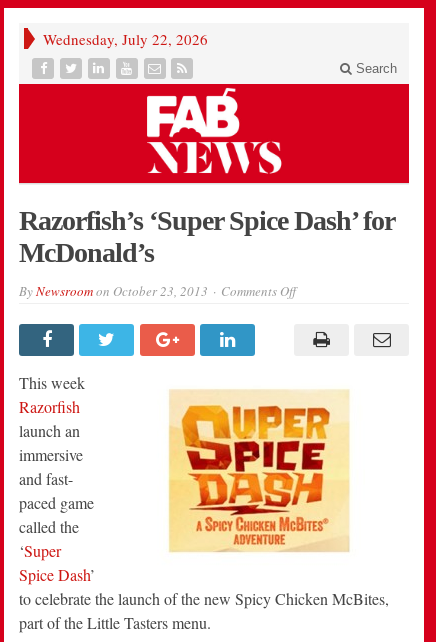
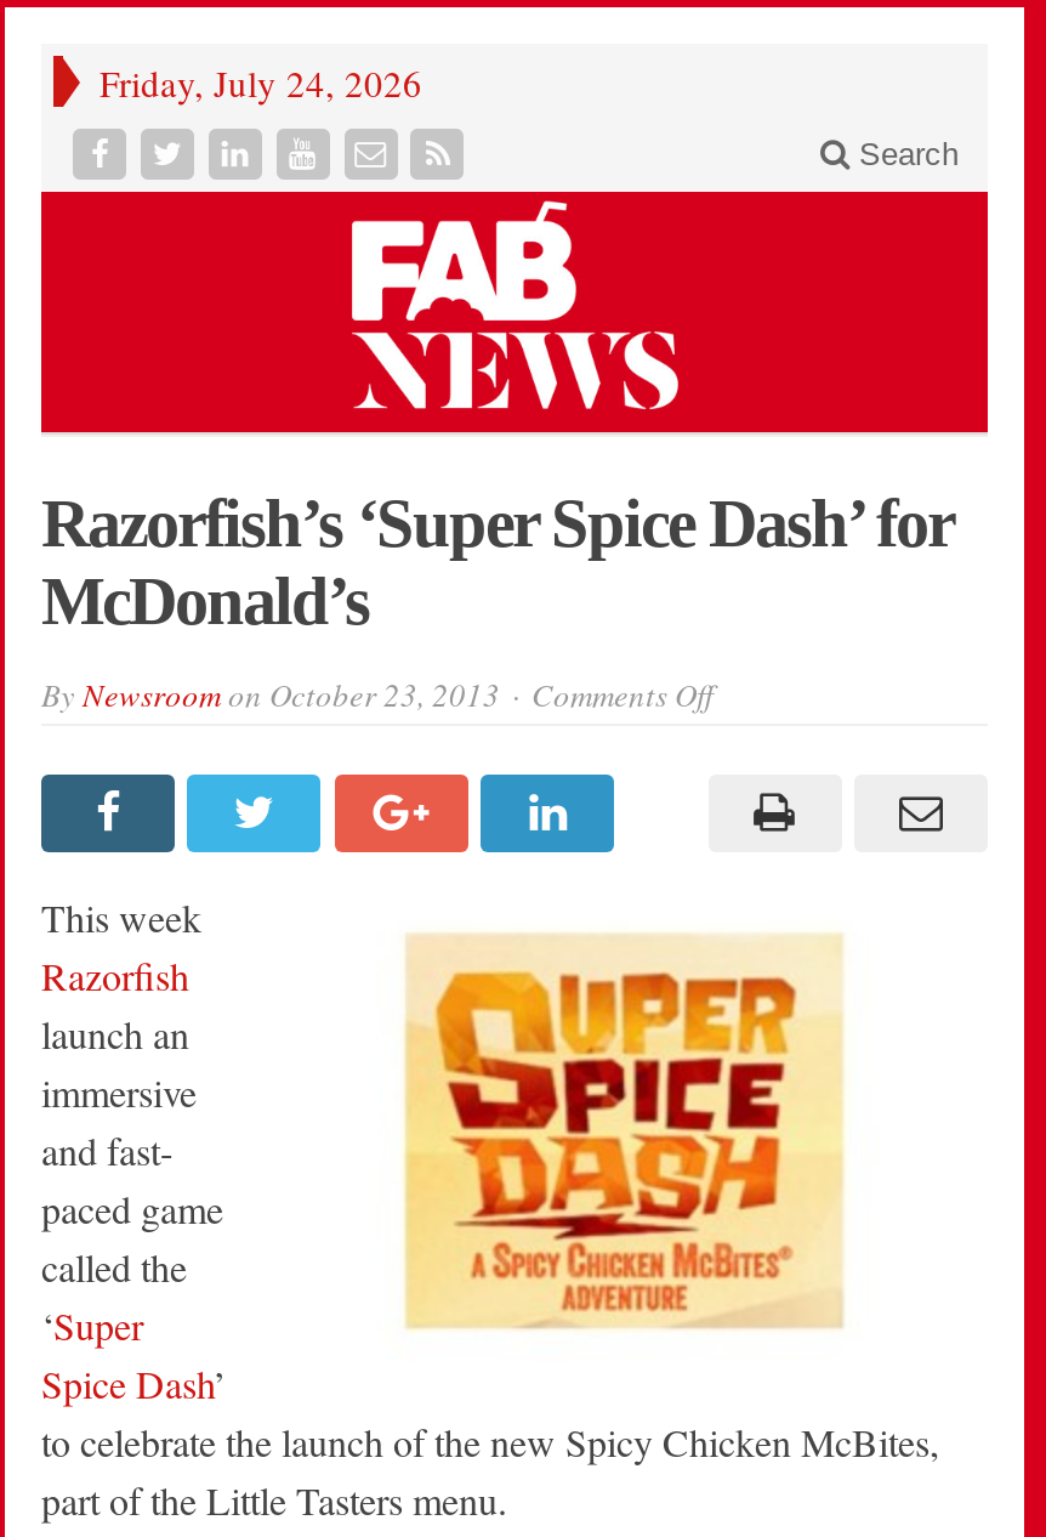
- Wednesday, July 22, 2026
+ Friday, July 24, 2026
